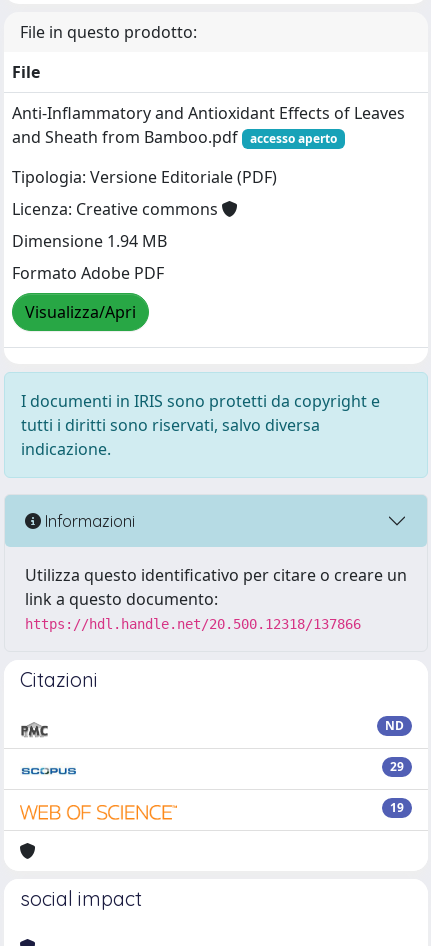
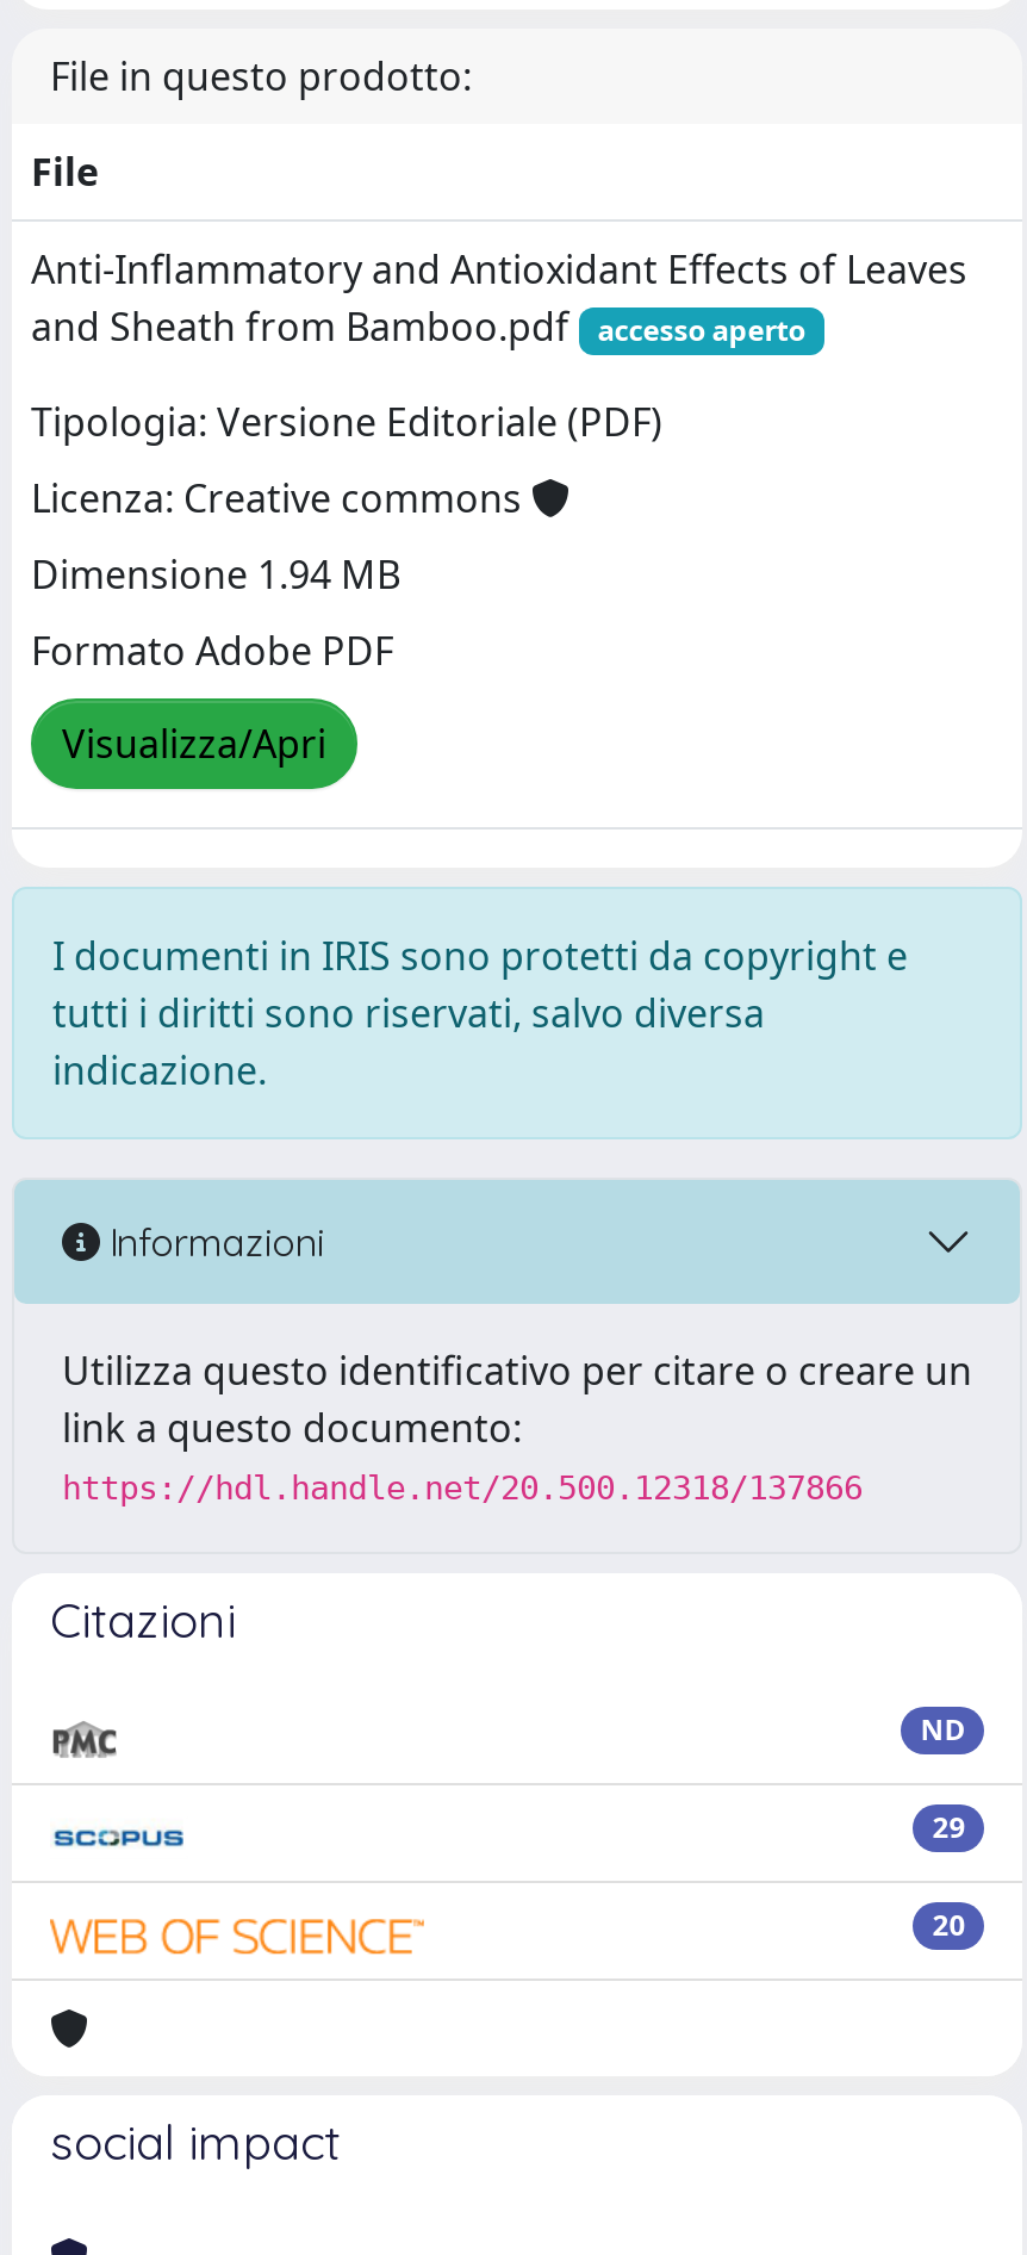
- 19
+ 20
